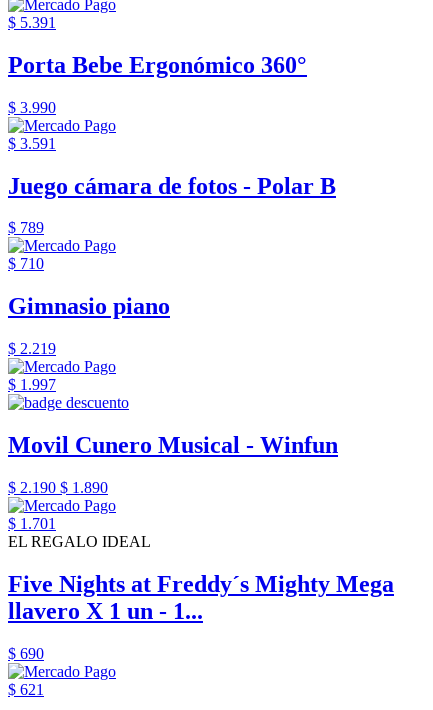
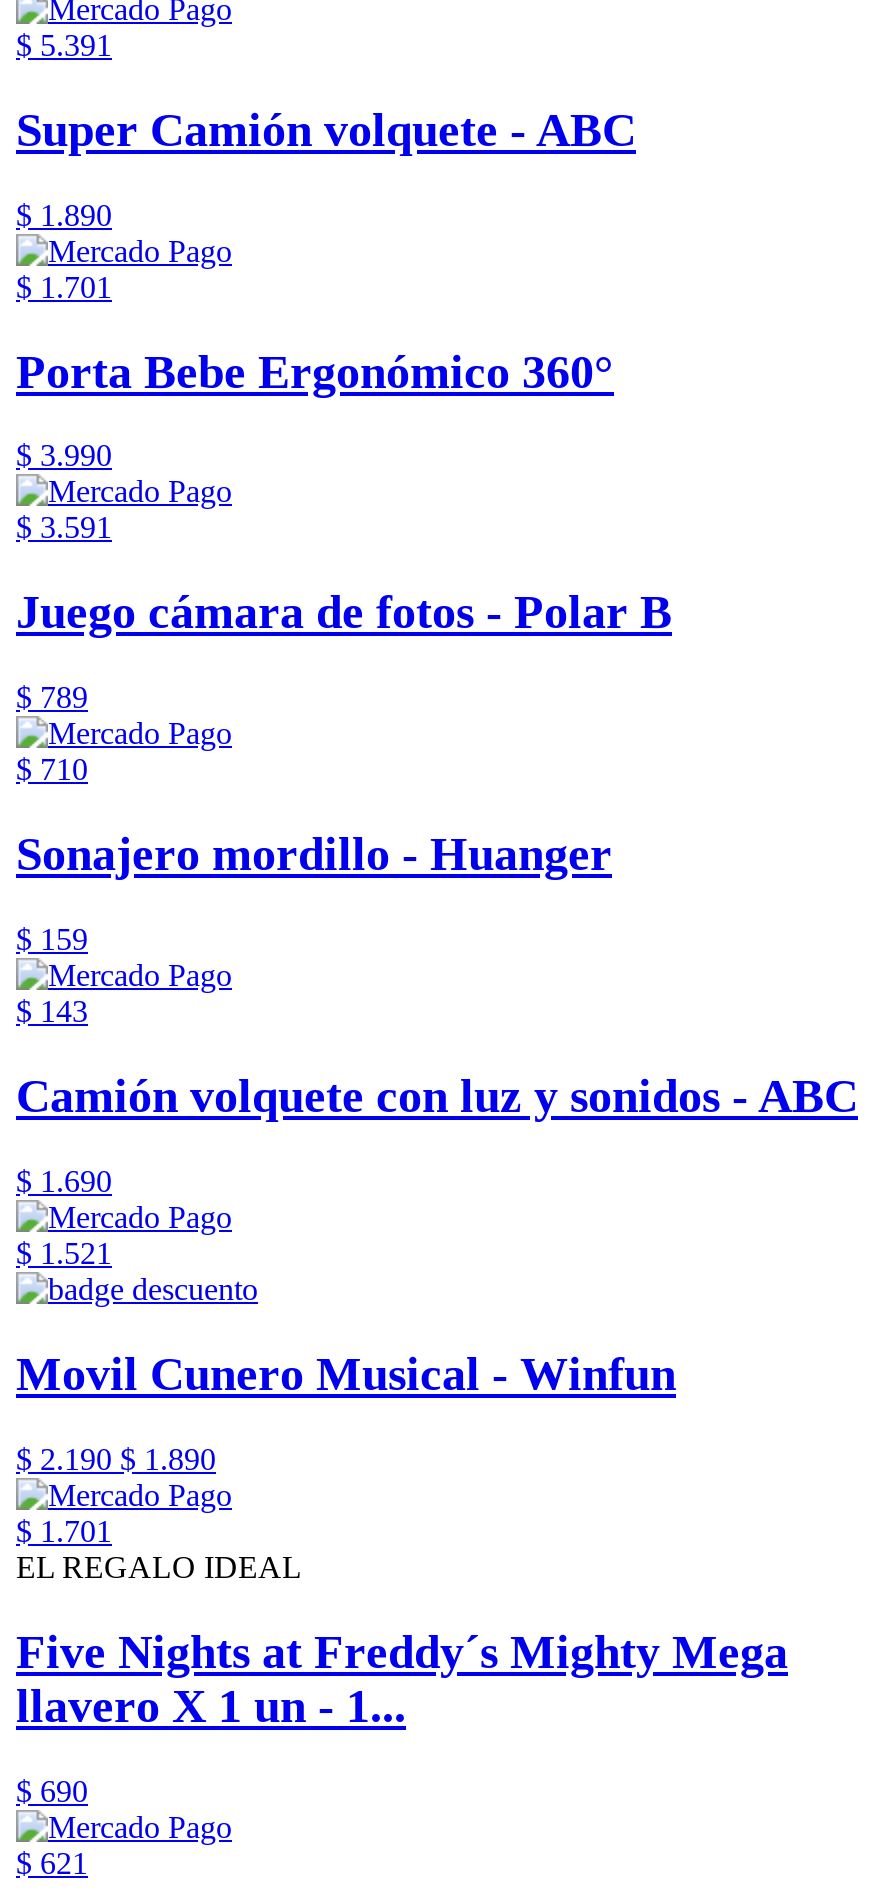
+ Super Camión volquete - ABC
+ $ 1.890
+ $ 1.701

- Gimnasio piano
- $ 2.219
- $ 1.997
+ Sonajero mordillo - Huanger
+ $ 159
+ $ 143
+ Camión volquete con luz y sonidos - ABC
+ $ 1.690
+ $ 1.521
